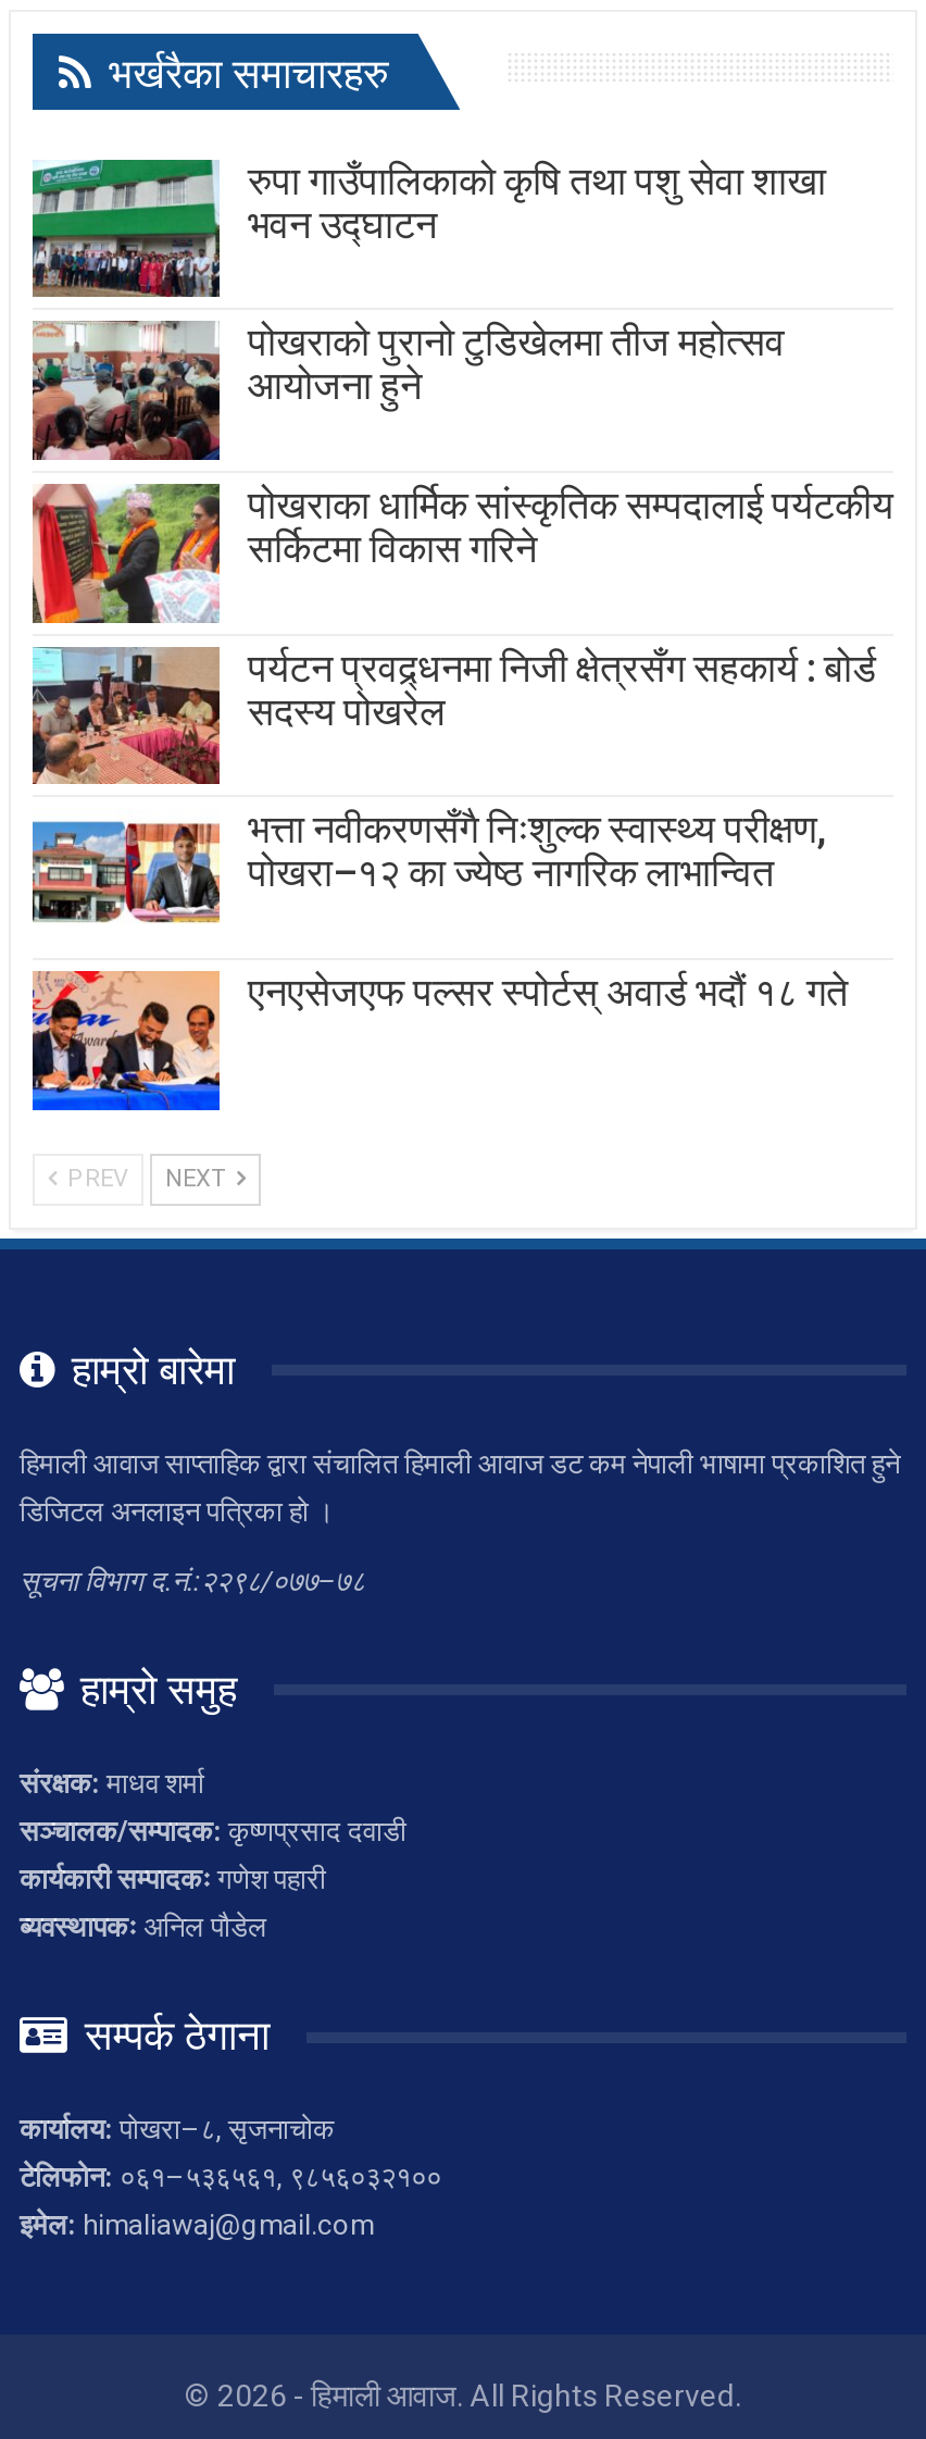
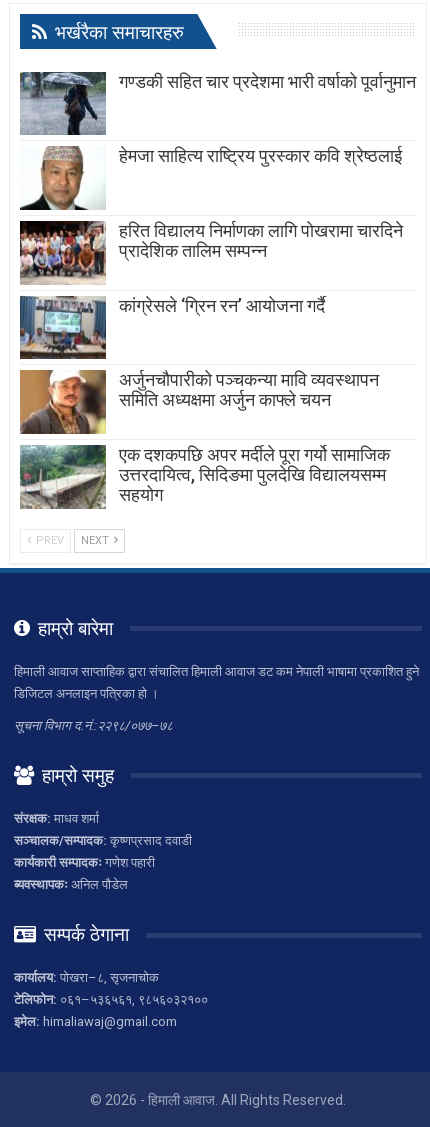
- [image]
- रुपा गाउँपालिकाको कृषि तथा पशु सेवा शाखा
- भवन उद्घाटन
+ [image]
+ गण्डकी सहित चार प्रदेशमा भारी वर्षाको पूर्वानुमान

- [image]
- पोखराको पुरानो टुडिखेलमा तीज महोत्सव
- आयोजना हुने
+ [image]
+ हेमजा साहित्य राष्ट्रिय पुरस्कार कवि श्रेष्ठलाई

- [image]
- पोखराका धार्मिक सांस्कृतिक सम्पदालाई पर्यटकीय
- सर्किटमा विकास गरिने
+ [image]
+ हरित विद्यालय निर्माणका लागि पोखरामा चारदिने
+ प्रादेशिक तालिम सम्पन्न

- [image]
- पर्यटन प्रवद्र्धनमा निजी क्षेत्रसँग सहकार्य : बोर्ड
- सदस्य पोखरेल
+ [image]
+ कांग्रेसले ‘ग्रिन रन’ आयोजना गर्दै

- [image]
- भत्ता नवीकरणसँगै निःशुल्क स्वास्थ्य परीक्षण,
- पोखरा–१२ का ज्येष्ठ नागरिक लाभान्वित
+ [image]
+ अर्जुनचौपारीको पञ्चकन्या मावि व्यवस्थापन
+ समिति अध्यक्षमा अर्जुन काफ्ले चयन

- [image]
- एनएसेजएफ पल्सर स्पोर्टस् अवार्ड भदौं १८ गते
+ [image]
+ एक दशकपछि अपर मर्दीले पूरा गर्यो सामाजिक
+ उत्तरदायित्व, सिदिङमा पुलदेखि विद्यालयसम्म
+ सहयोग
